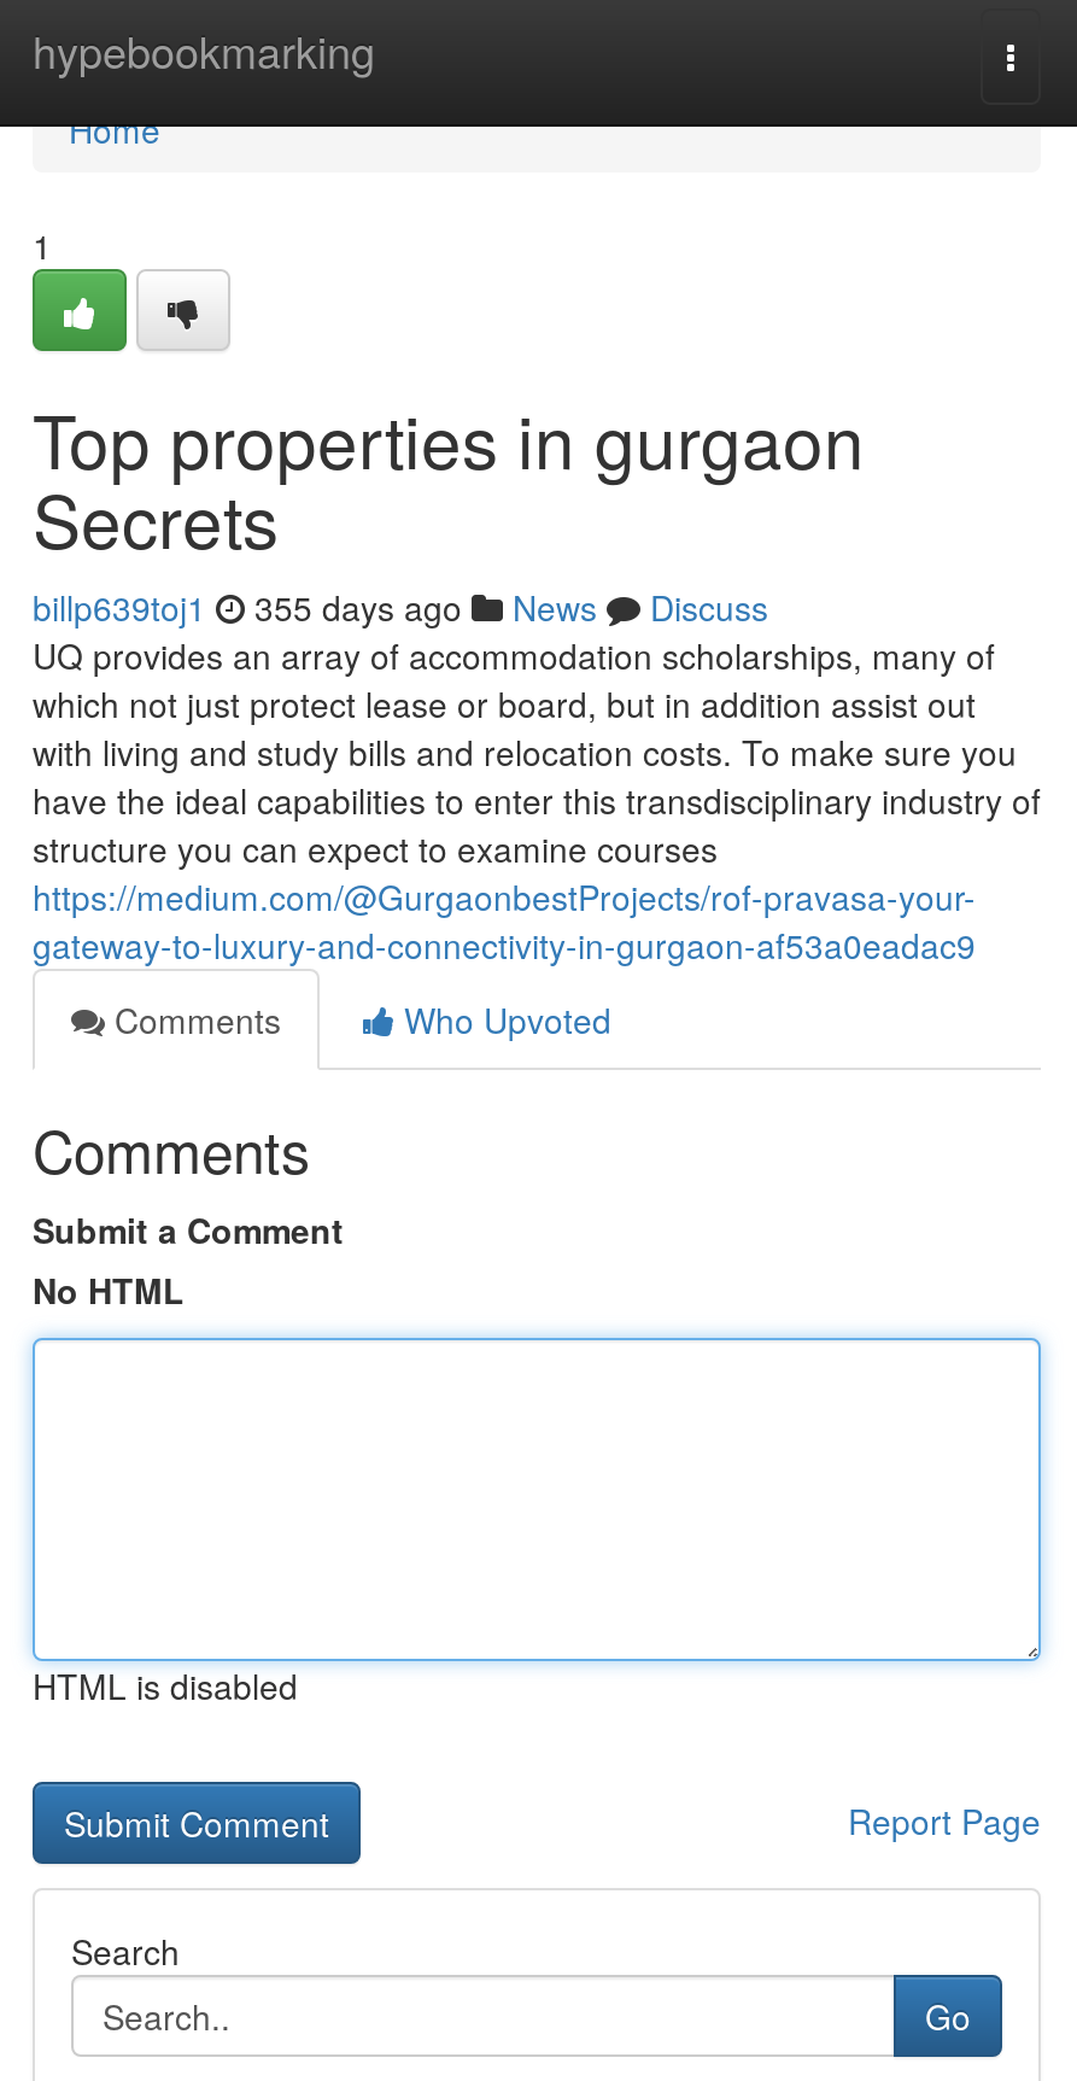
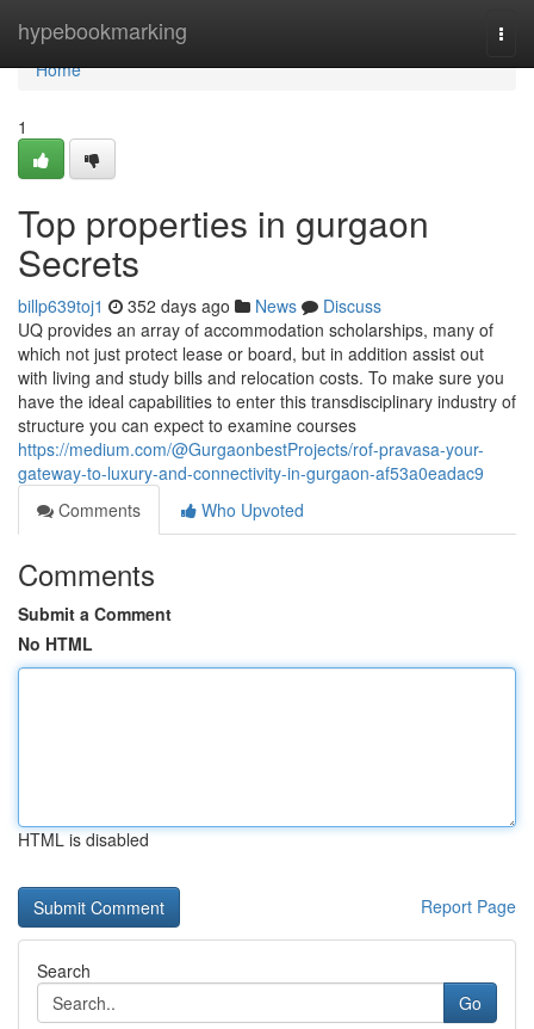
- billp639toj1 355 days ago News Discuss
+ billp639toj1 352 days ago News Discuss
